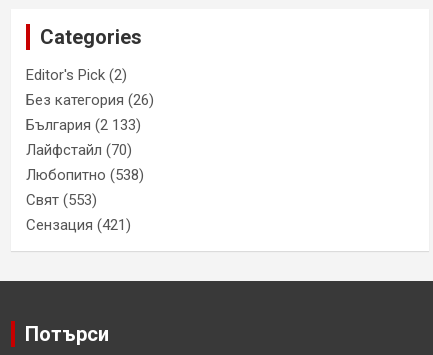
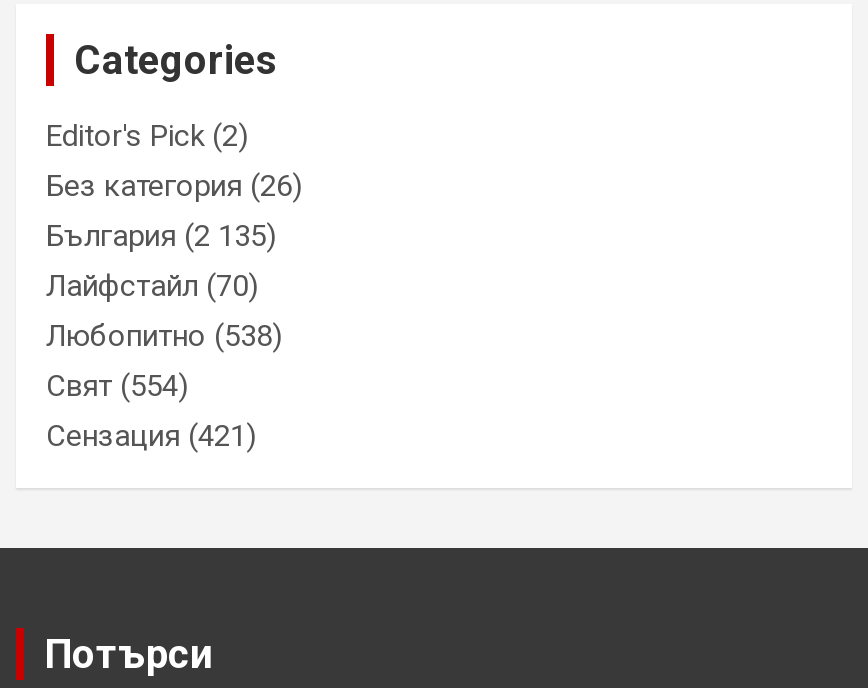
- България (2 133)
+ България (2 135)

- Свят (553)
+ Свят (554)
